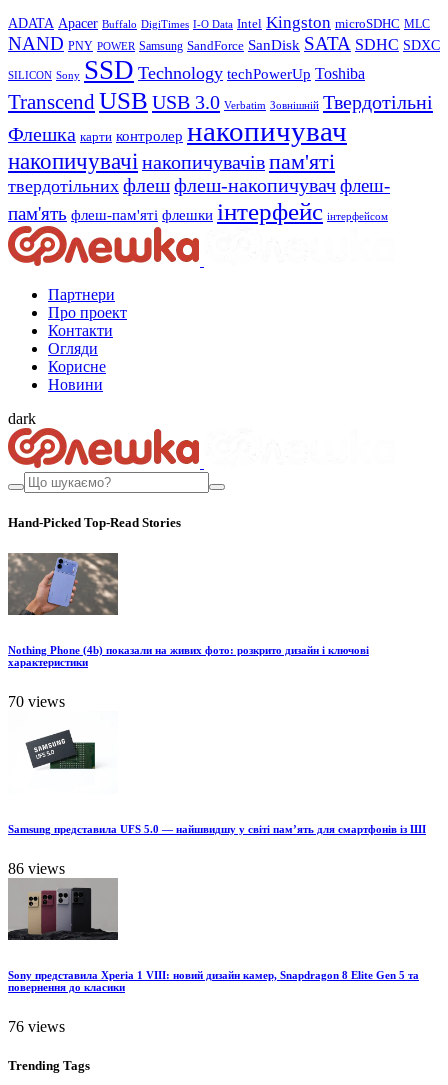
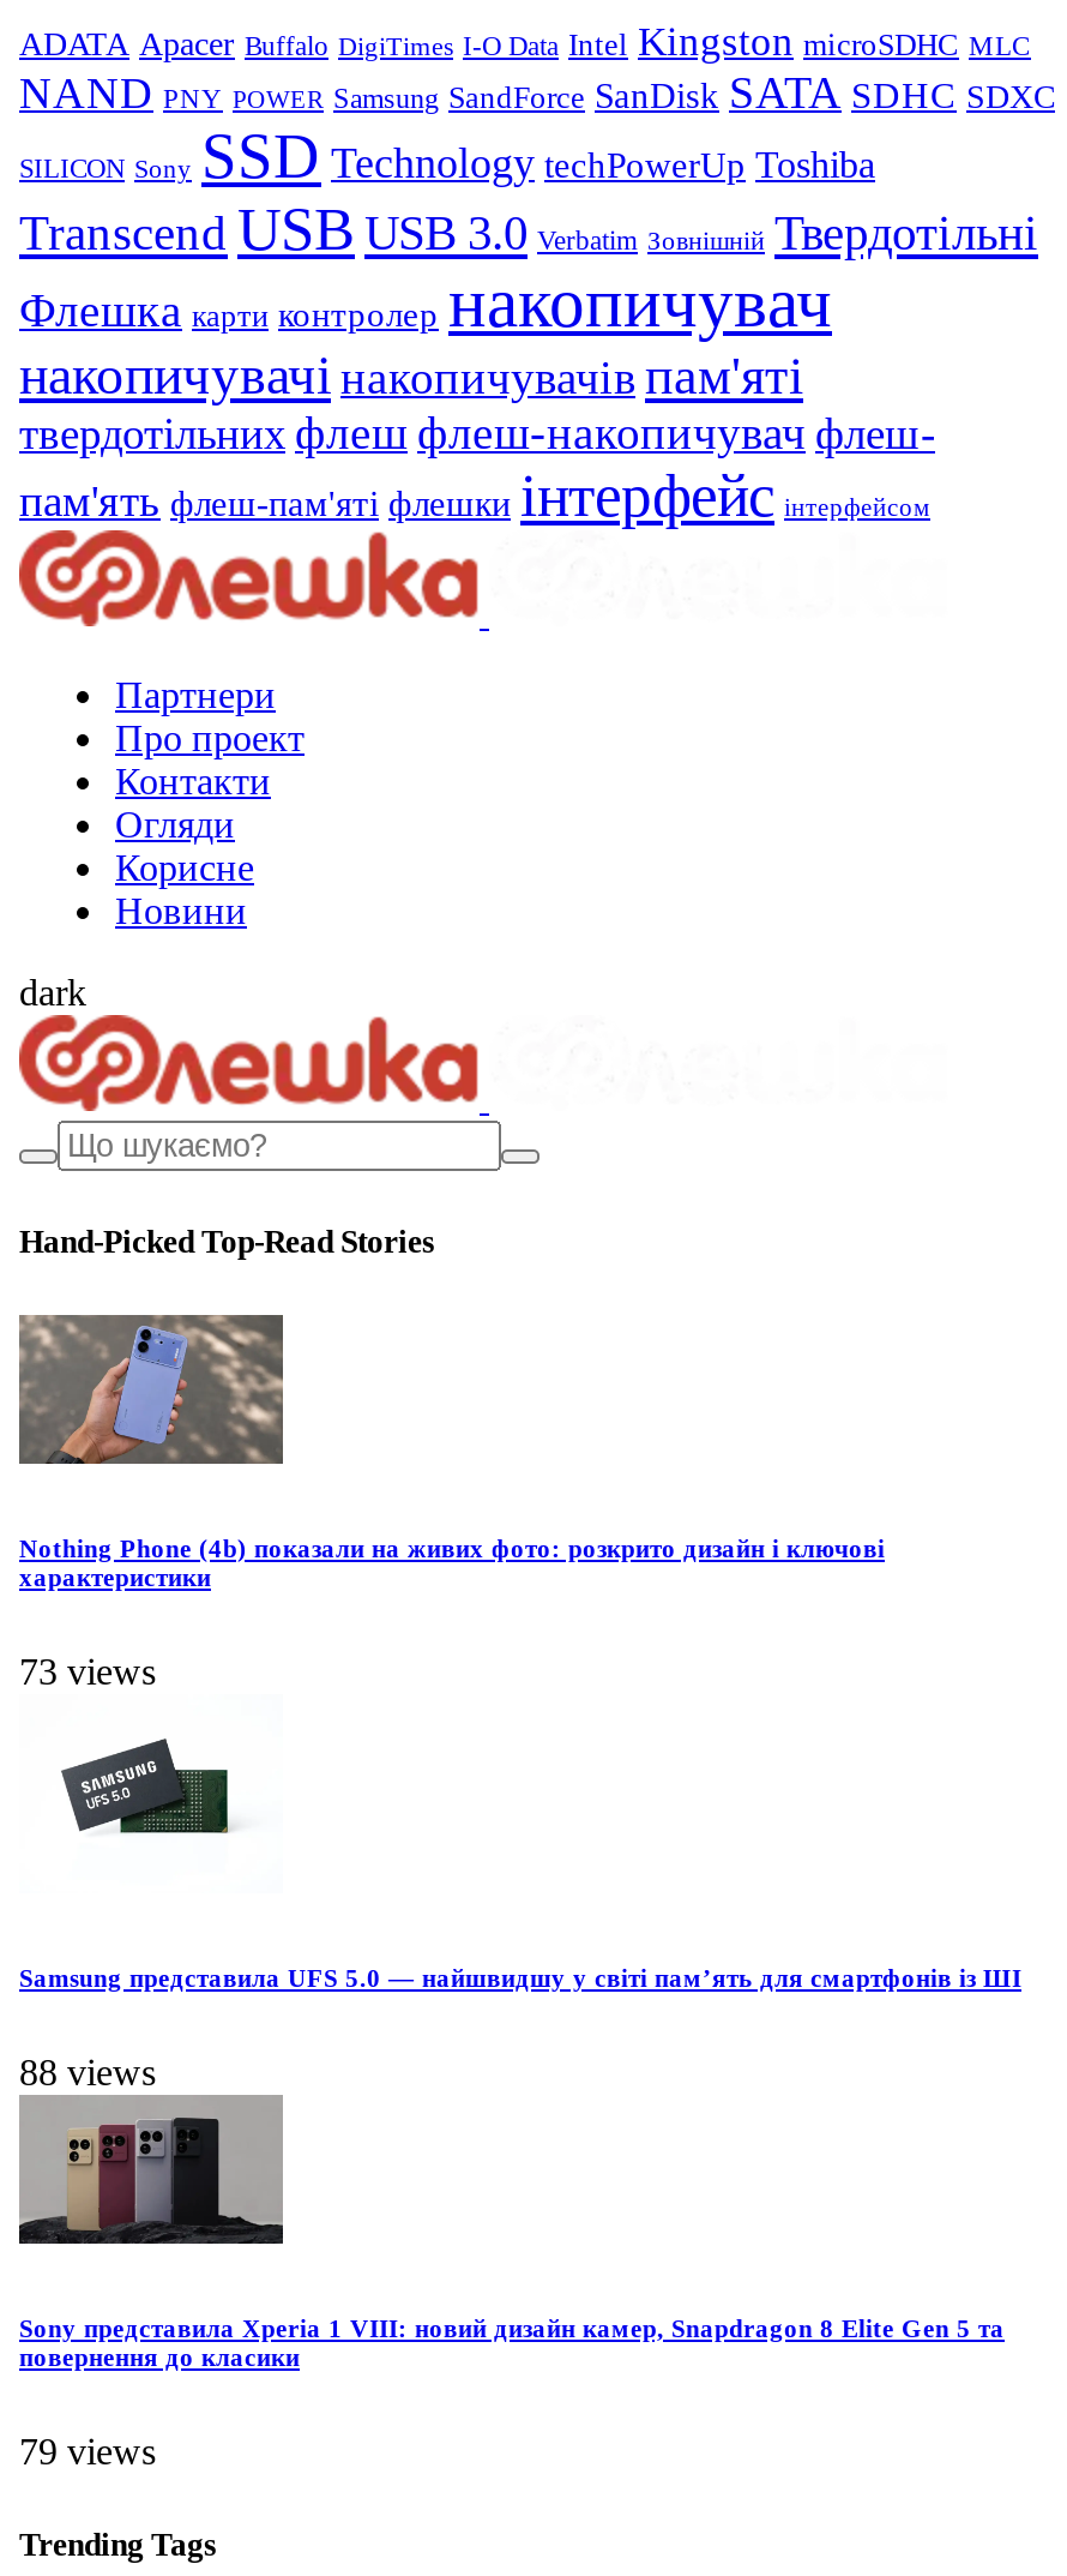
- 70 views
+ 73 views

- 86 views
+ 88 views

- 76 views
+ 79 views
